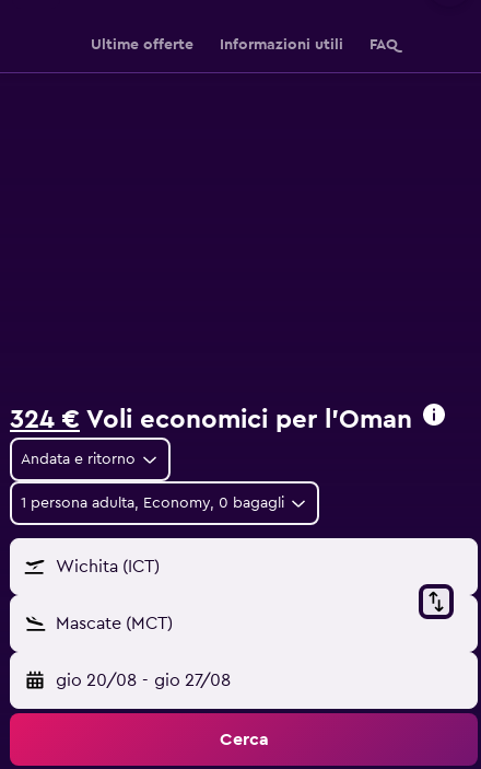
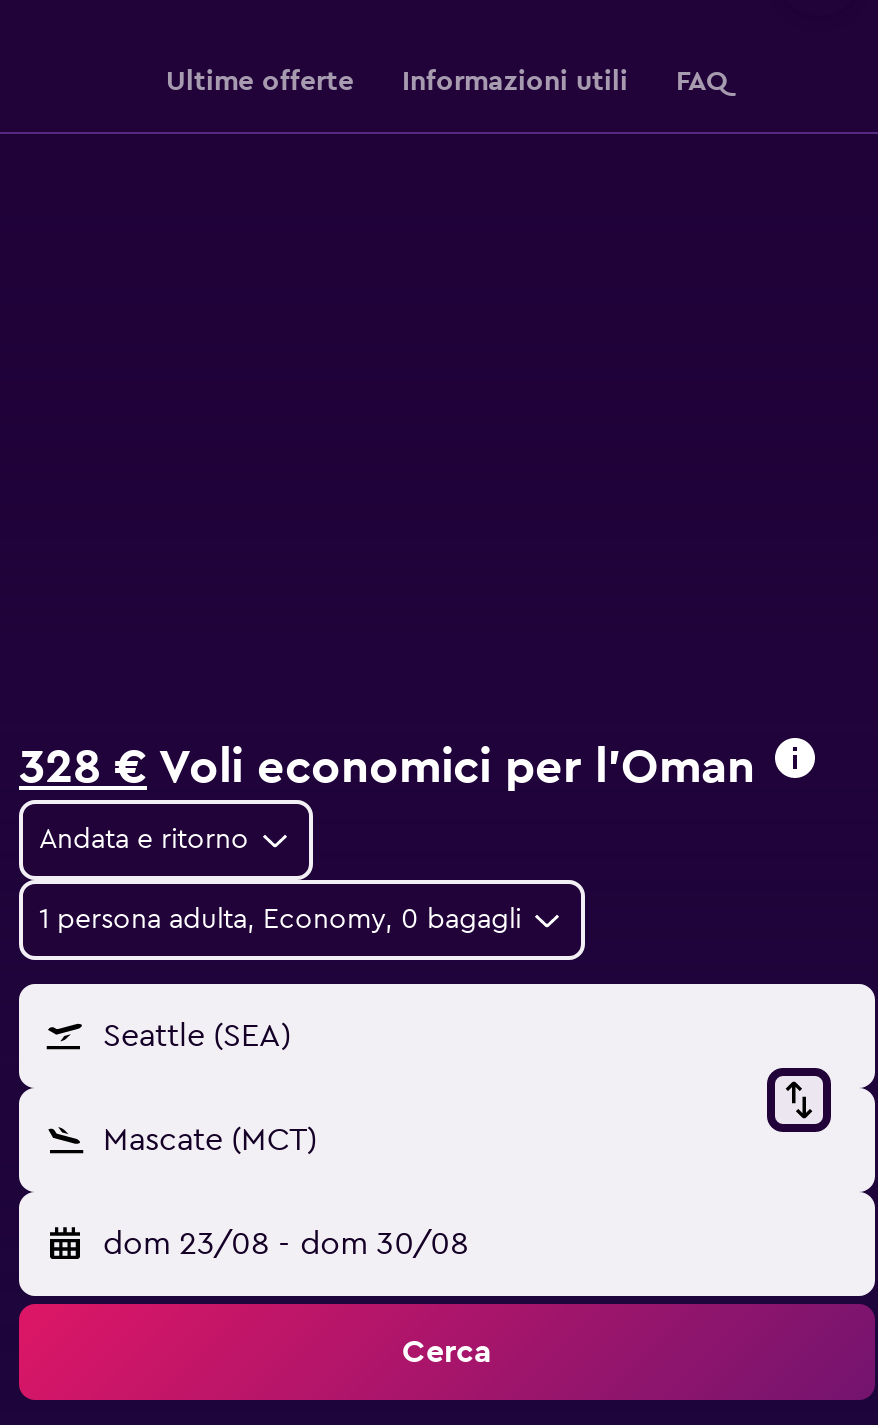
- 324 €Voli economici per l'Oman
+ 328 €Voli economici per l'Oman

- Wichita (ICT)
+ Seattle (SEA)

- gio 20/08 - gio 27/08
+ dom 23/08 - dom 30/08
